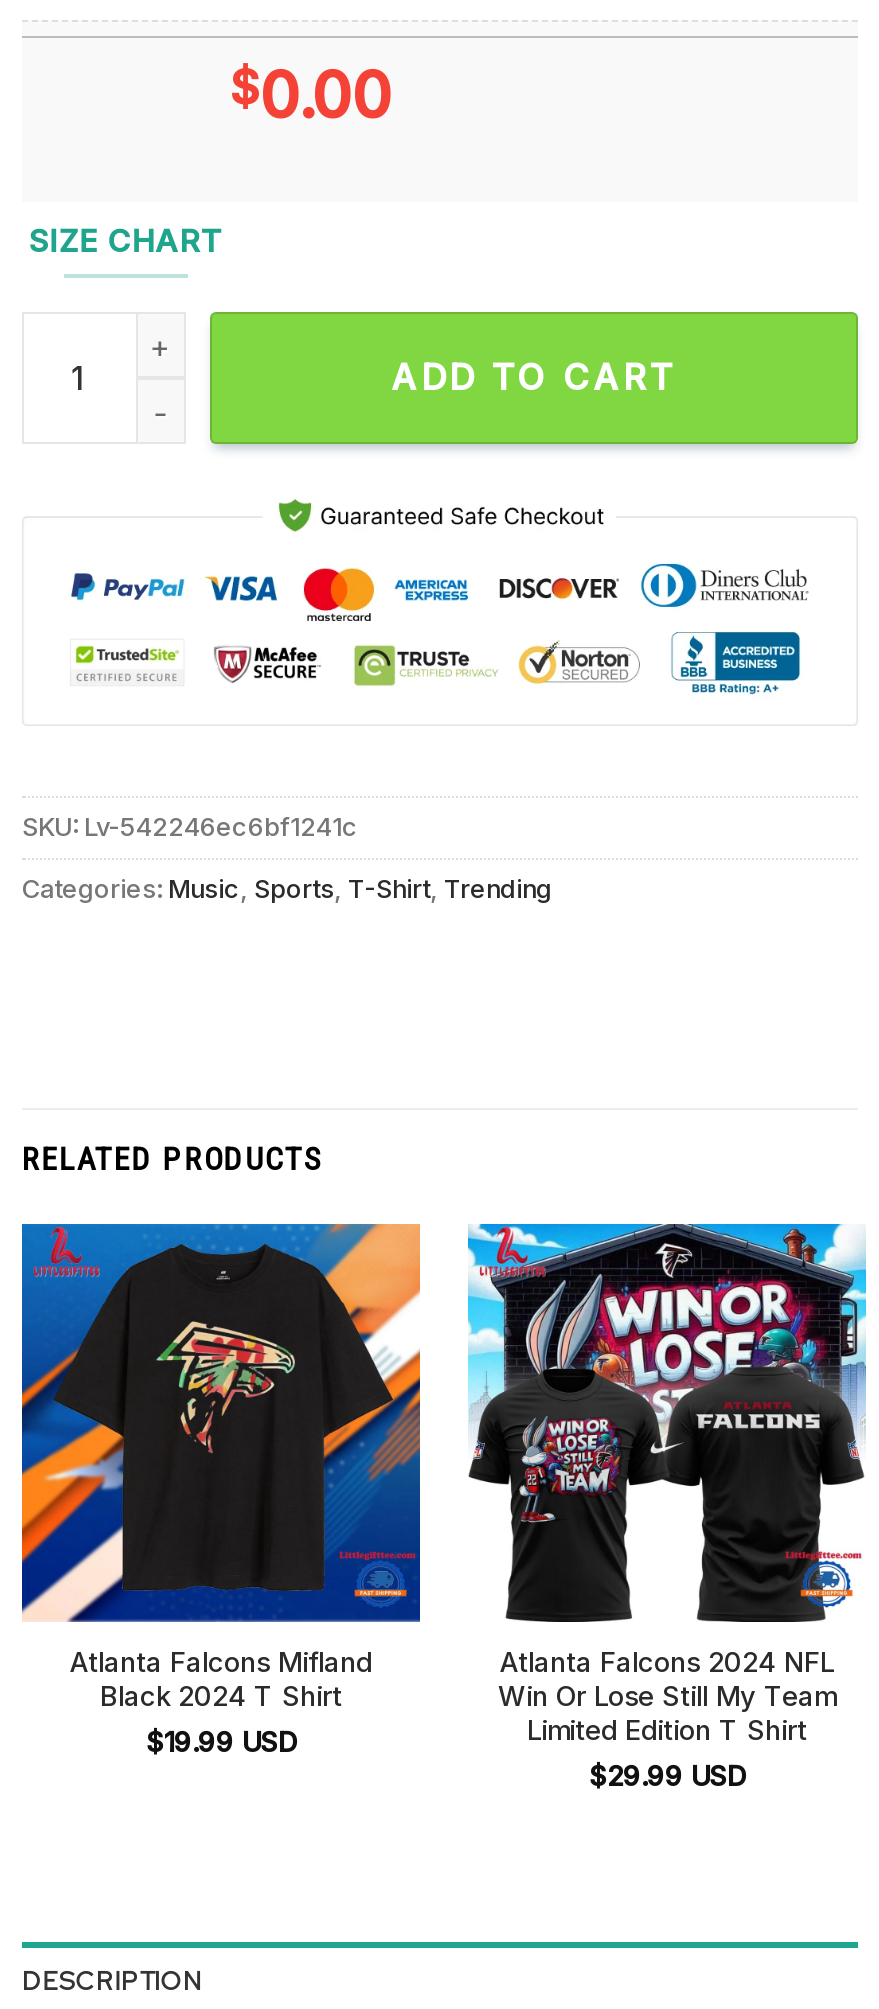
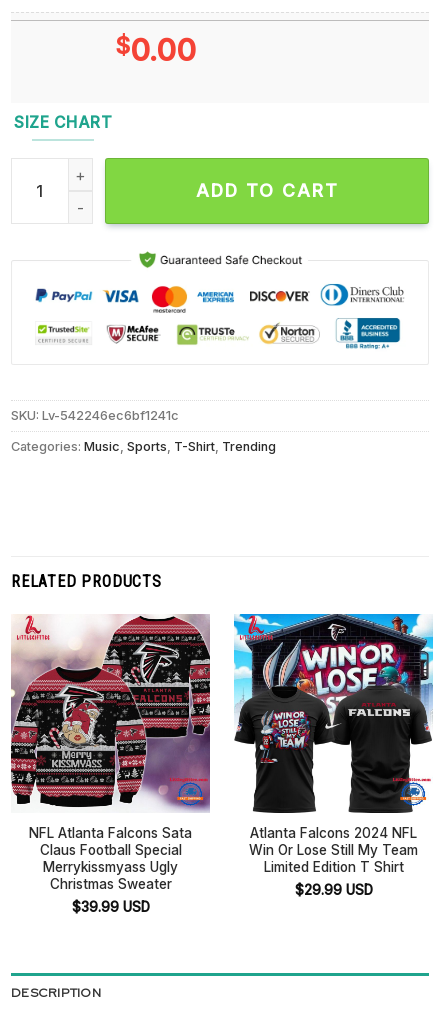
- [image]
- Atlanta Falcons Mifland
- Black 2024 T Shirt
- $19.99 USD
+ [image]
+ NFL Atlanta Falcons Sata
+ Claus Football Special
+ Merrykissmyass Ugly
+ Christmas Sweater
+ $39.99 USD
